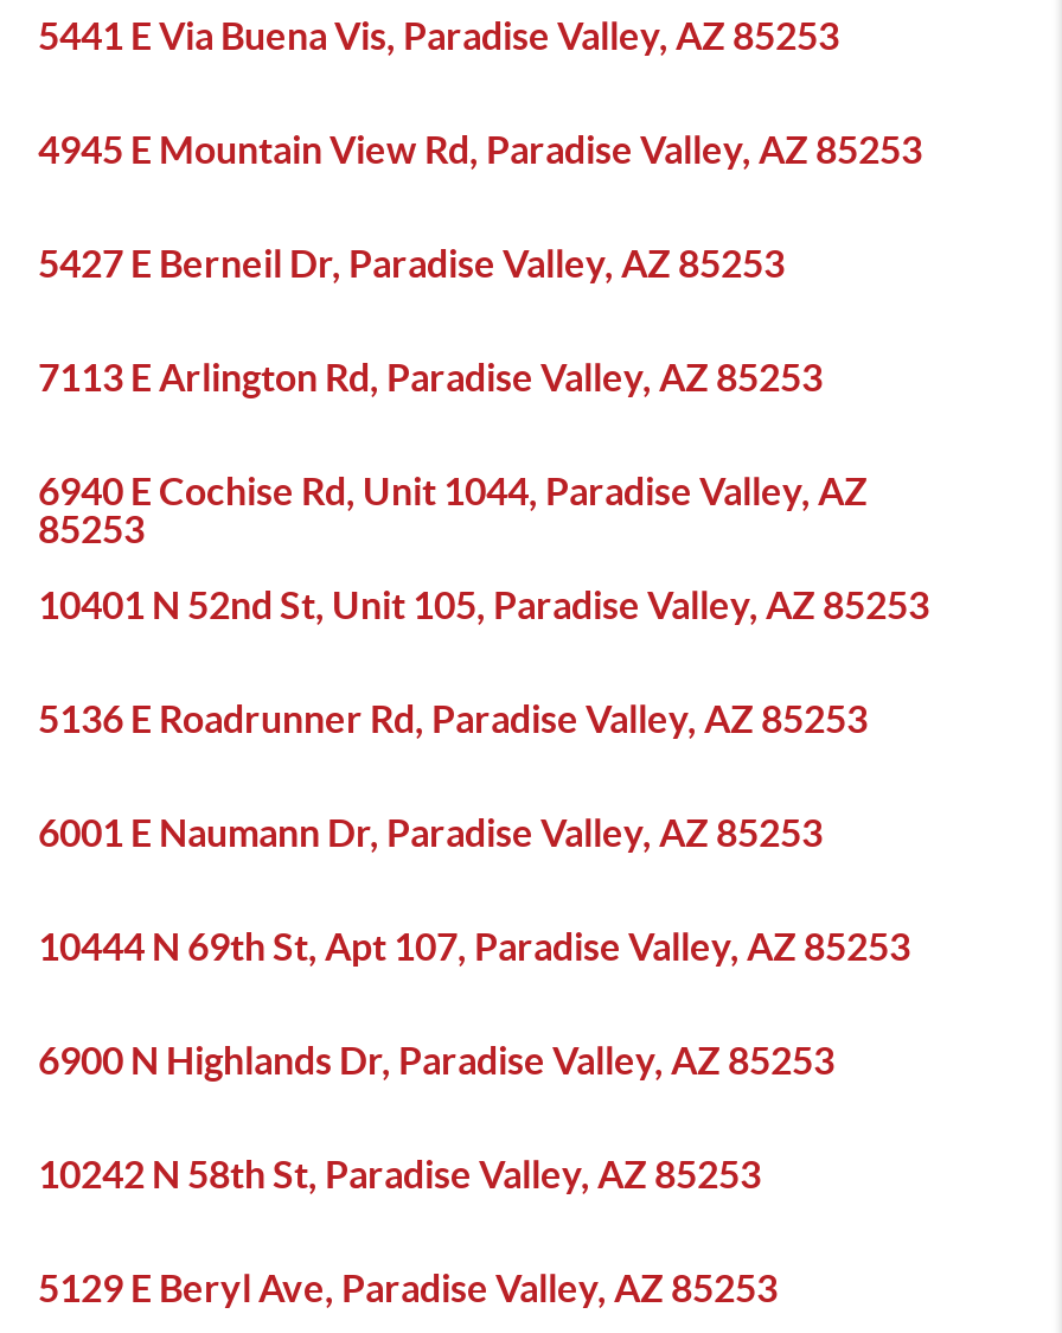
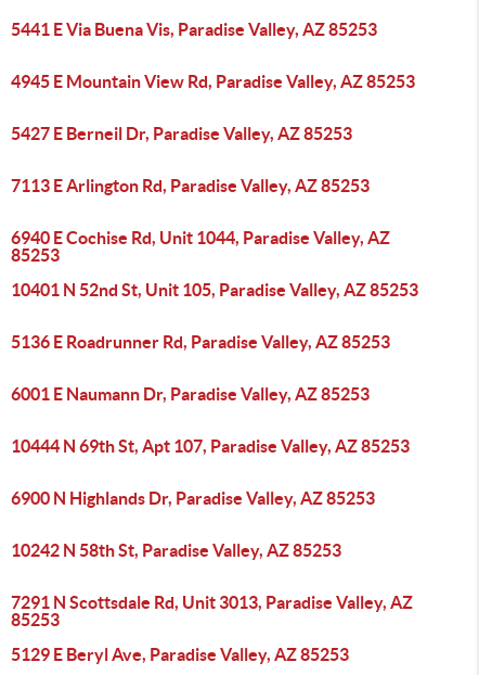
+ 7291 N Scottsdale Rd, Unit 3013, Paradise Valley, AZ
+ 85253
